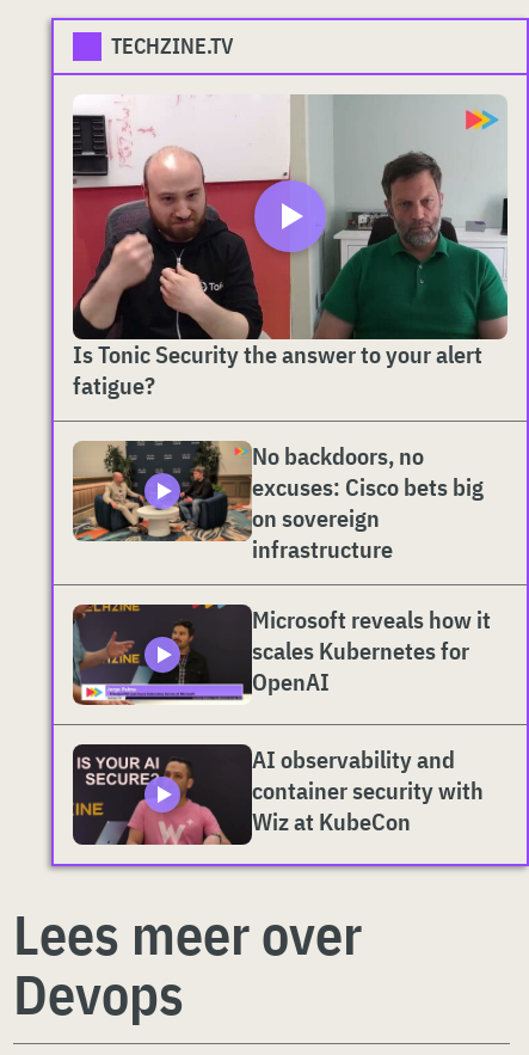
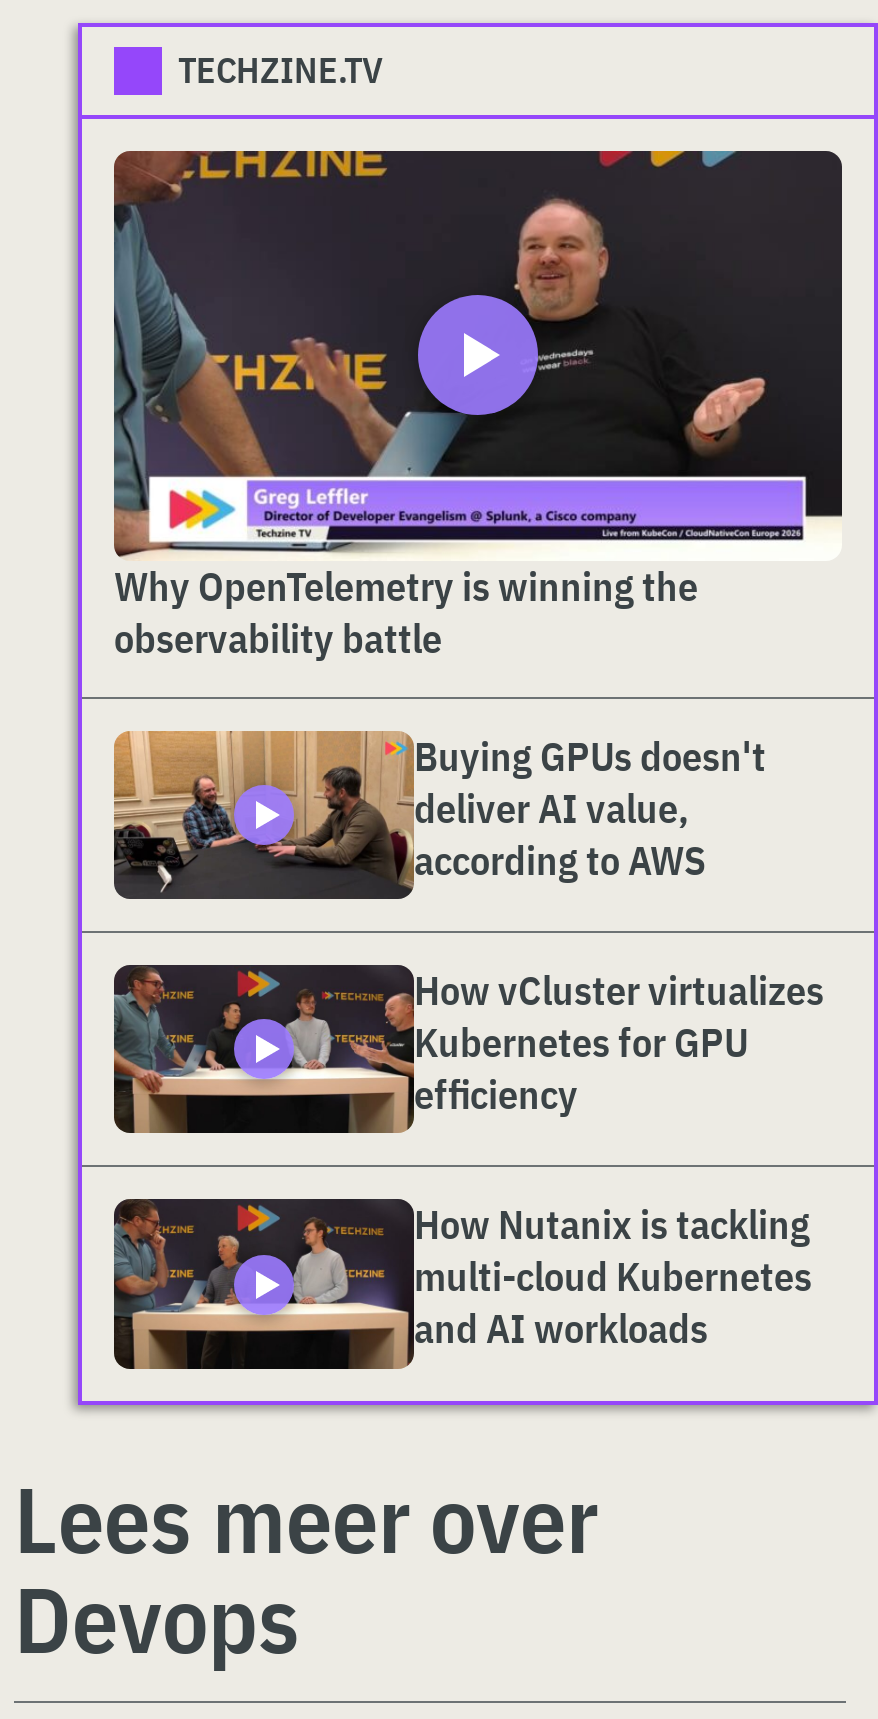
- [image]
- Is Tonic Security the answer to your alert
- fatigue?
+ [image]
+ Why OpenTelemetry is winning the
+ observability battle

- [image]
- No backdoors, no
- excuses: Cisco bets big
- on sovereign
- infrastructure
+ [image]
+ Buying GPUs doesn't
+ deliver AI value,
+ according to AWS

- [image]
- Microsoft reveals how it
- scales Kubernetes for
- OpenAI
+ [image]
+ How vCluster virtualizes
+ Kubernetes for GPU
+ efficiency

- [image]
- AI observability and
- container security with
- Wiz at KubeCon
+ [image]
+ How Nutanix is tackling
+ multi-cloud Kubernetes
+ and AI workloads
